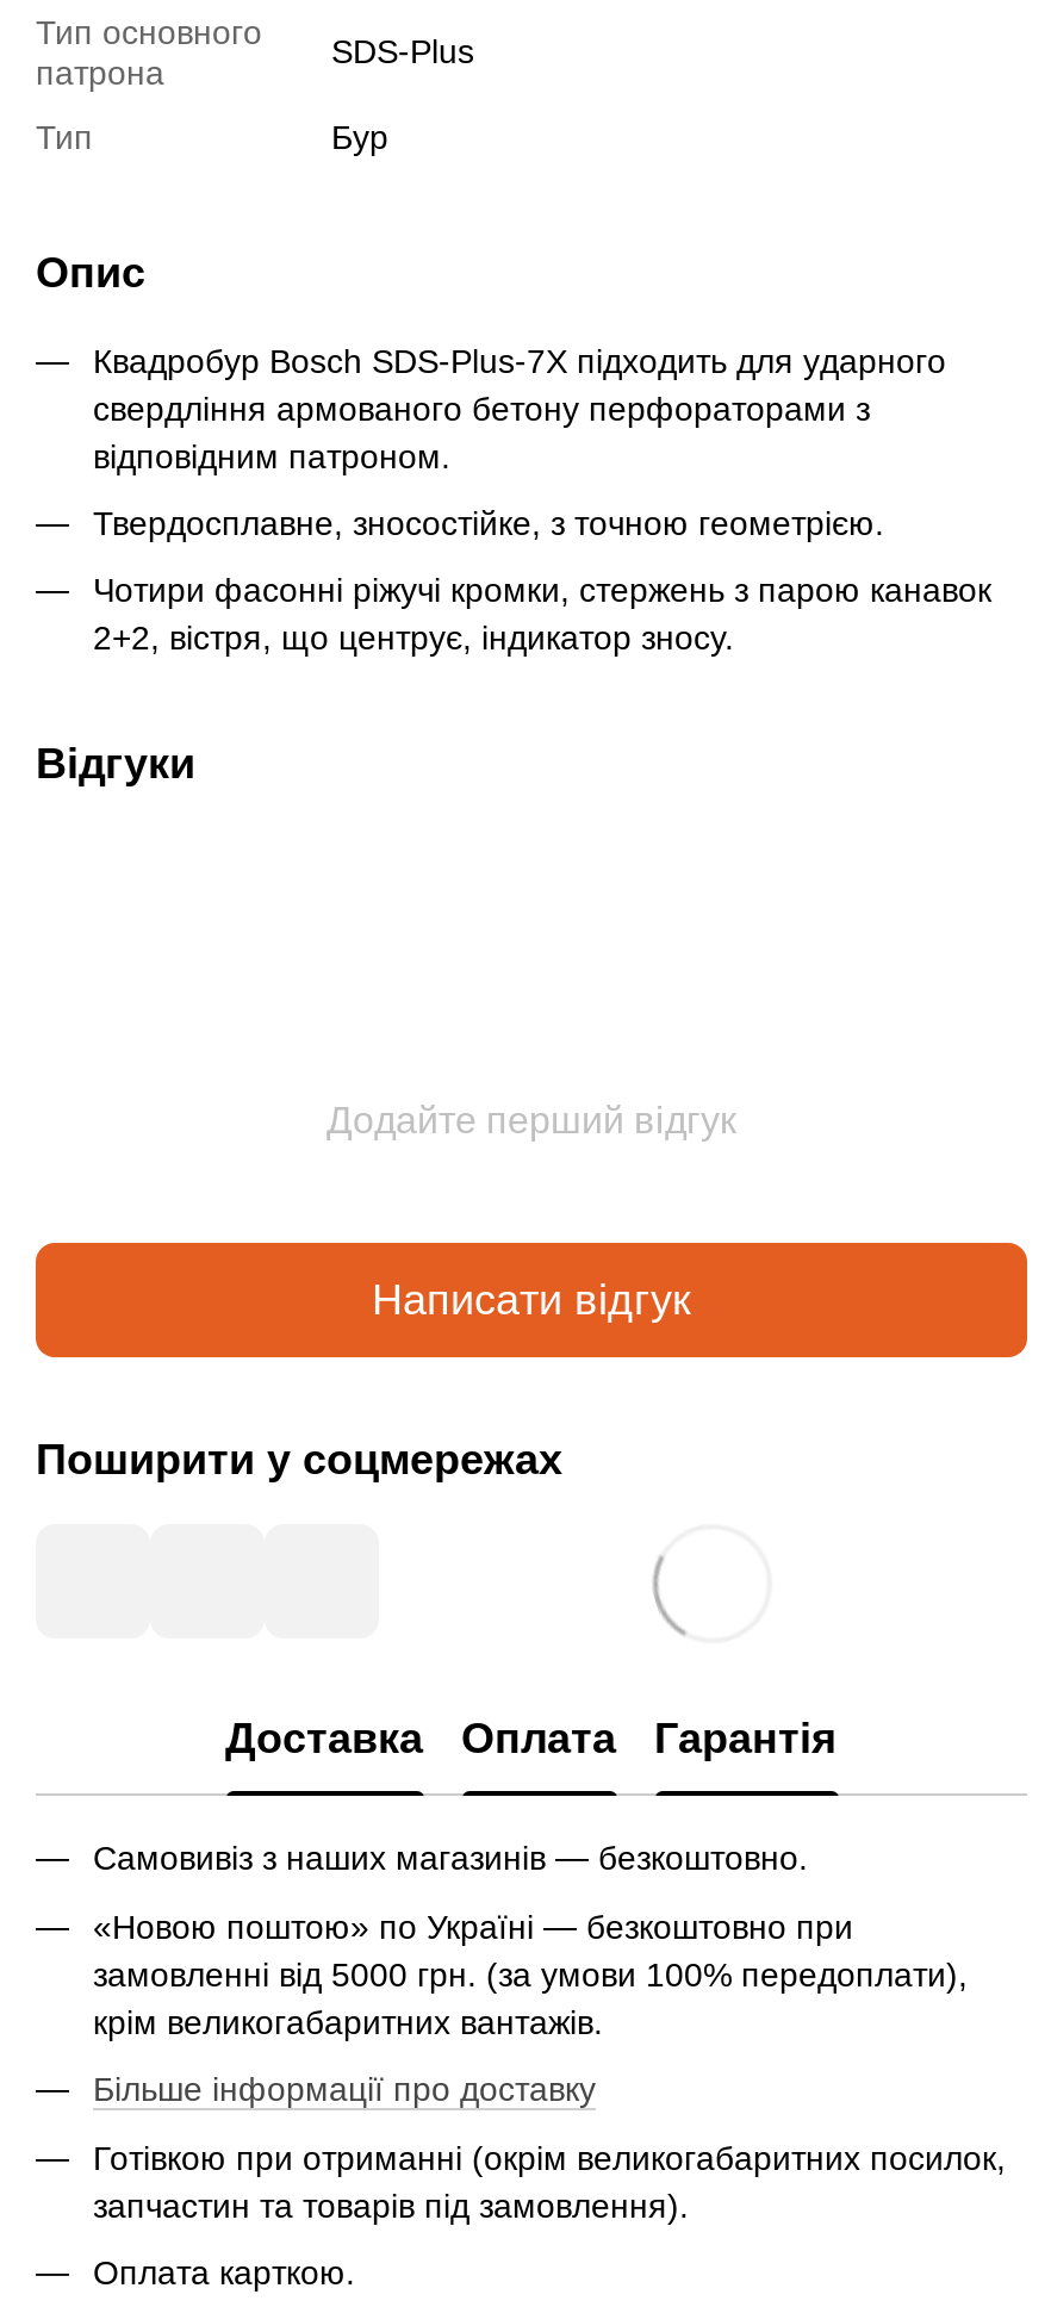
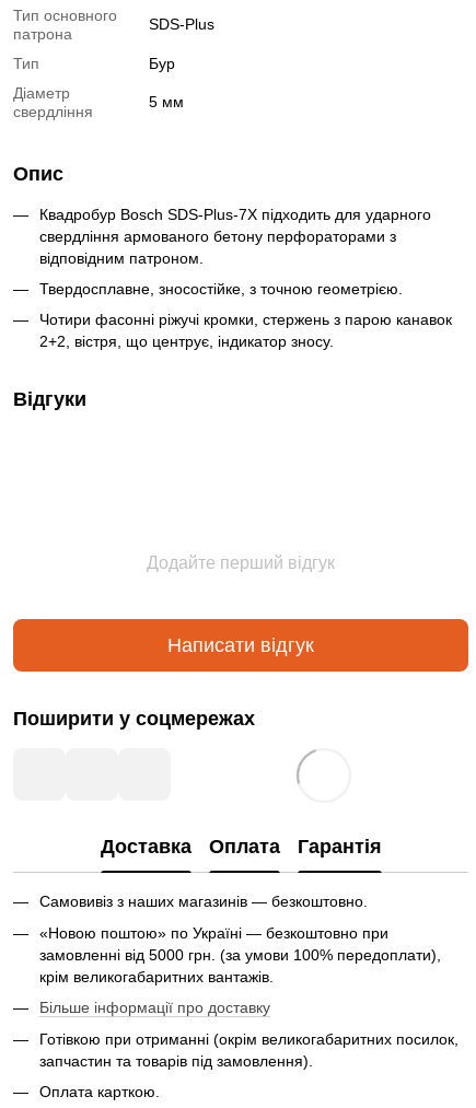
+ Діаметр
+ свердління

+ 5 мм
